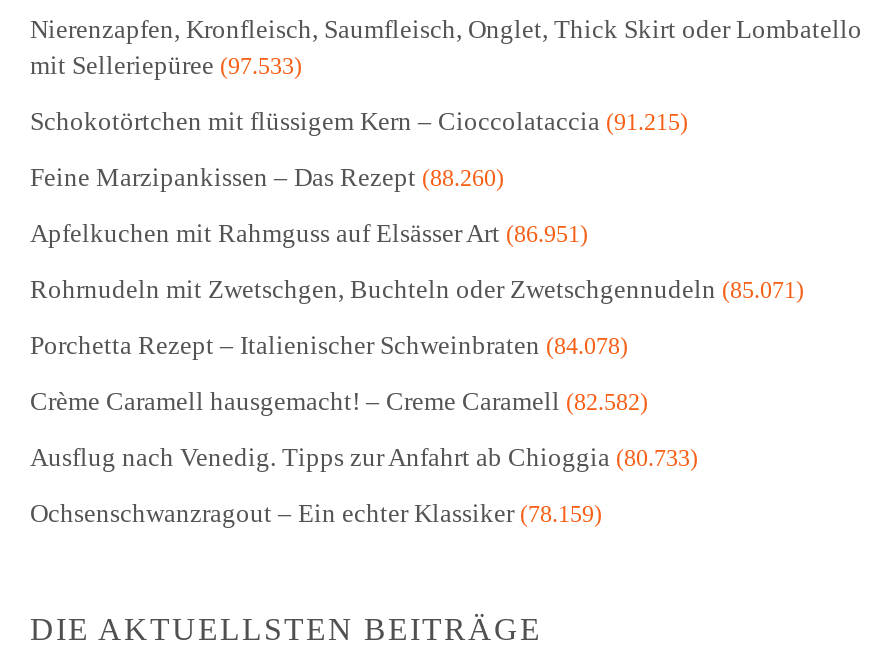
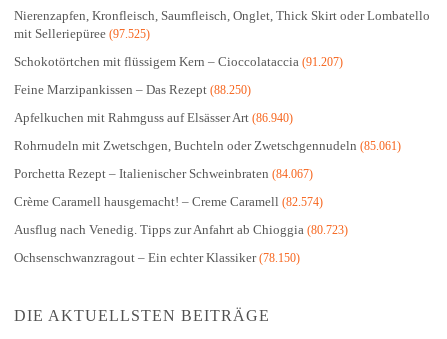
- mit Selleriepüree (97.533)
+ mit Selleriepüree (97.525)

- Schokotörtchen mit flüssigem Kern – Cioccolataccia (91.215)
+ Schokotörtchen mit flüssigem Kern – Cioccolataccia (91.207)

- Feine Marzipankissen – Das Rezept (88.260)
+ Feine Marzipankissen – Das Rezept (88.250)

- Apfelkuchen mit Rahmguss auf Elsässer Art (86.951)
+ Apfelkuchen mit Rahmguss auf Elsässer Art (86.940)

- Rohrnudeln mit Zwetschgen, Buchteln oder Zwetschgennudeln (85.071)
+ Rohrnudeln mit Zwetschgen, Buchteln oder Zwetschgennudeln (85.061)

- Porchetta Rezept – Italienischer Schweinbraten (84.078)
+ Porchetta Rezept – Italienischer Schweinbraten (84.067)

- Crème Caramell hausgemacht! – Creme Caramell (82.582)
+ Crème Caramell hausgemacht! – Creme Caramell (82.574)

- Ausflug nach Venedig. Tipps zur Anfahrt ab Chioggia (80.733)
+ Ausflug nach Venedig. Tipps zur Anfahrt ab Chioggia (80.723)

- Ochsenschwanzragout – Ein echter Klassiker (78.159)
+ Ochsenschwanzragout – Ein echter Klassiker (78.150)
